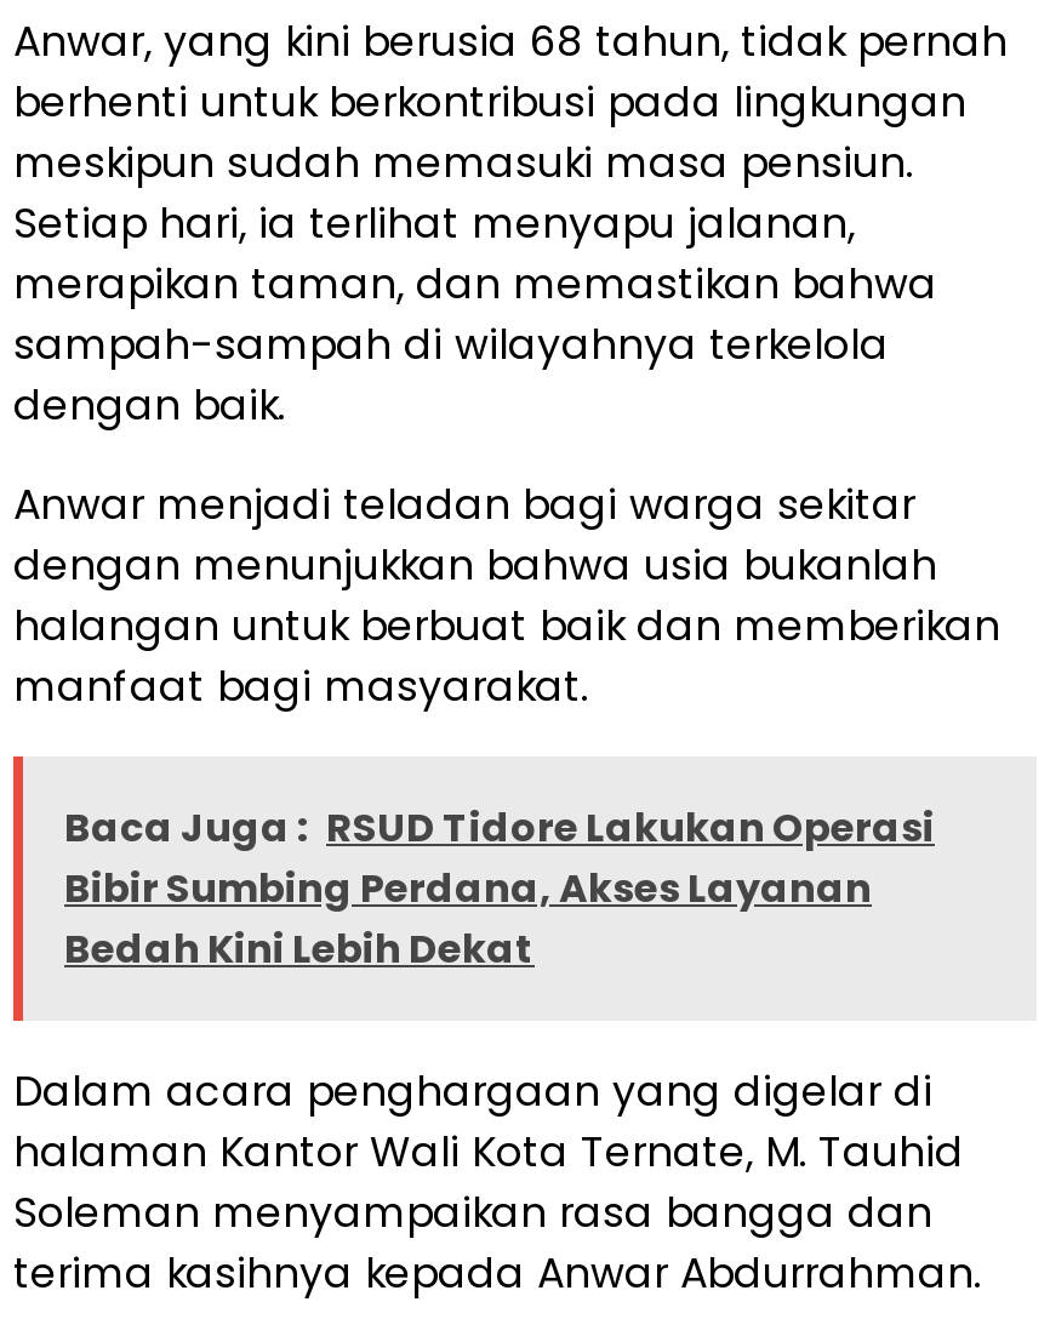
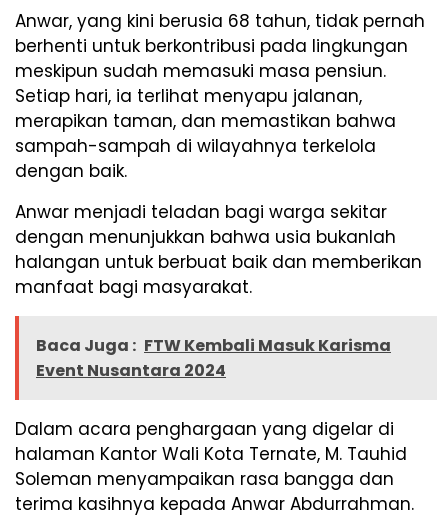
- Baca Juga : RSUD Tidore Lakukan Operasi
- Bibir Sumbing Perdana, Akses Layanan
- Bedah Kini Lebih Dekat
+ Baca Juga : FTW Kembali Masuk Karisma
+ Event Nusantara 2024
